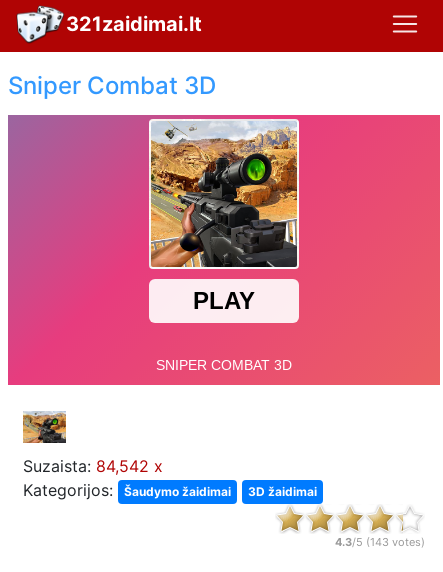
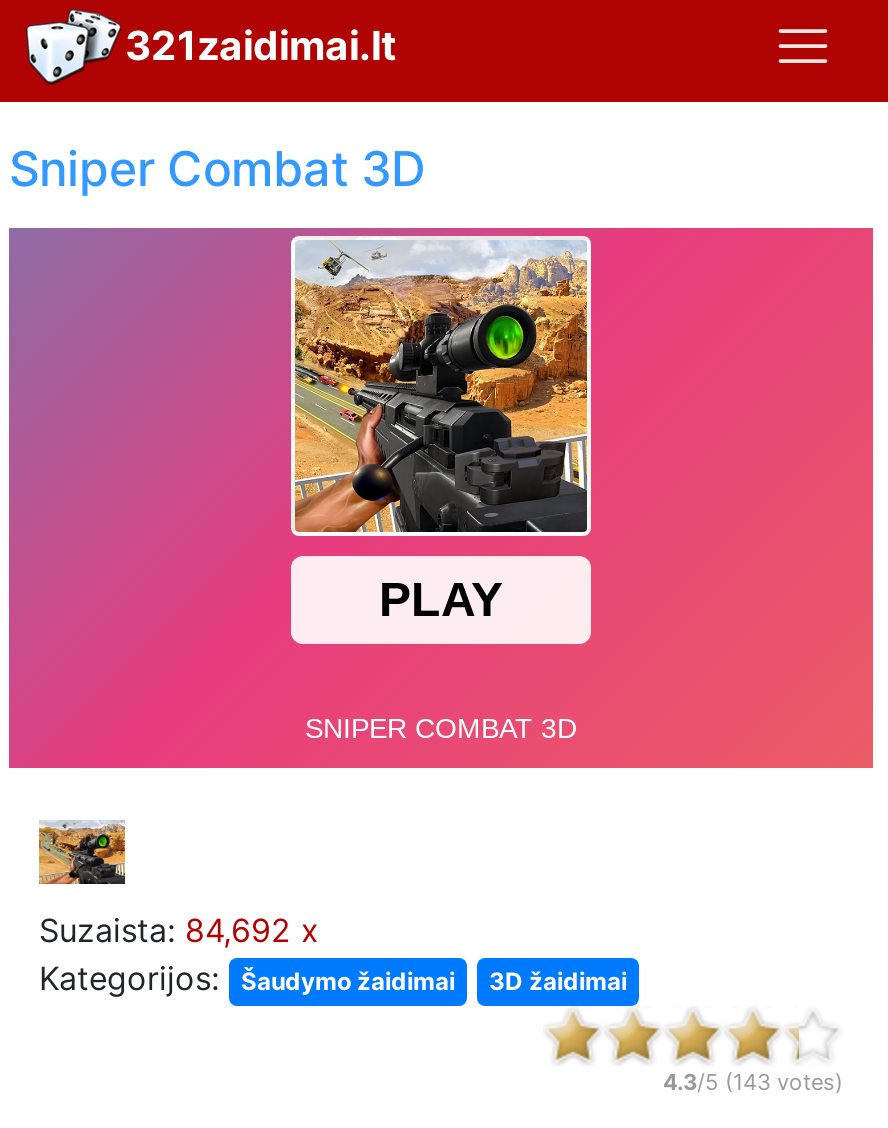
- Suzaista: 84,542 x
+ Suzaista: 84,692 x
